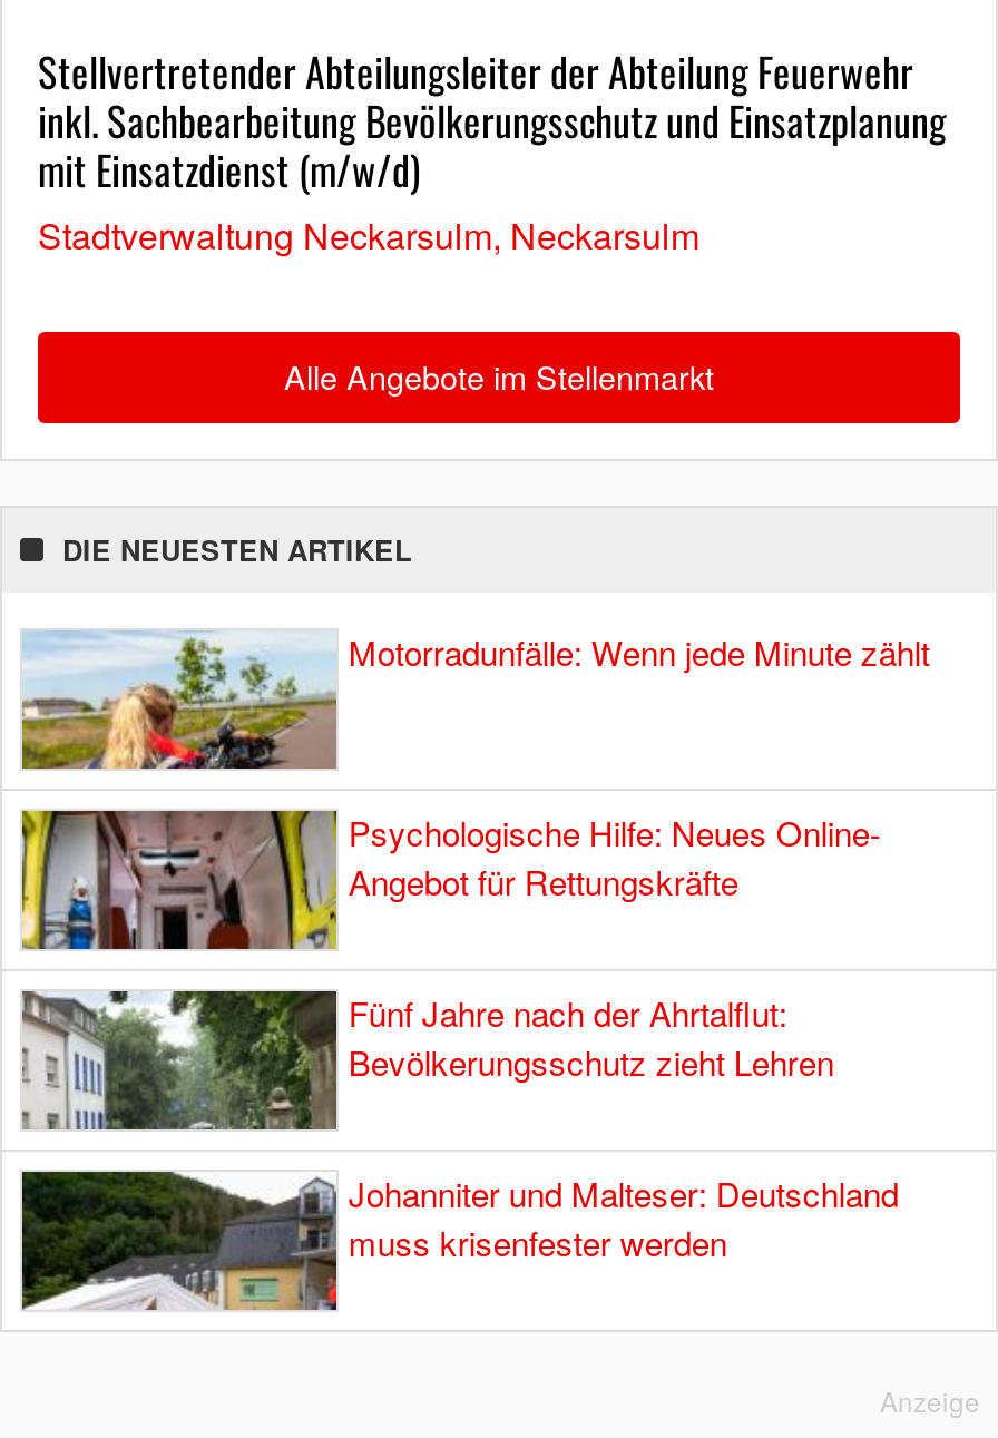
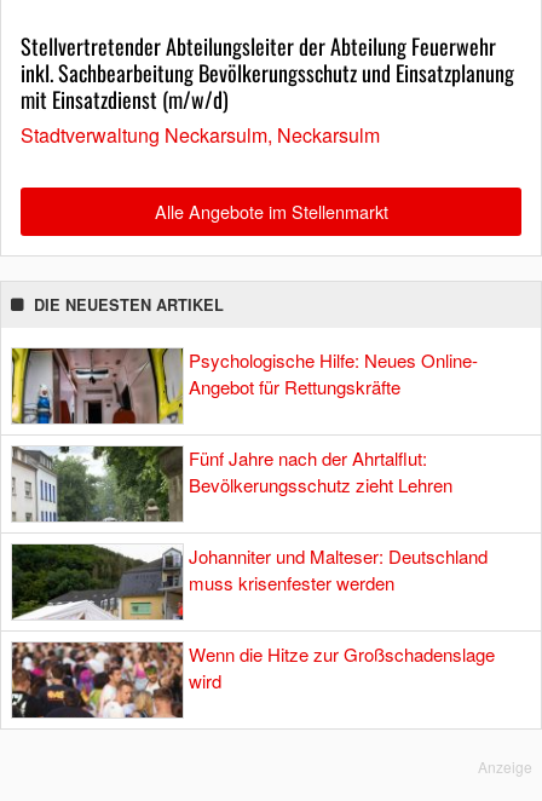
- [image]
- Motorradunfälle: Wenn jede Minute zählt

moved up: [image] | Psychologische Hilfe: Neues Online- | Angebot für Rettungskräfte | Fünf Jahre nach der Ahrtalflut: | Bevölkerungsschutz zieht Lehren | Johanniter und Malteser: Deutschland | muss krisenfester werden

+ [image]
+ Wenn die Hitze zur Großschadenslage
+ wird
